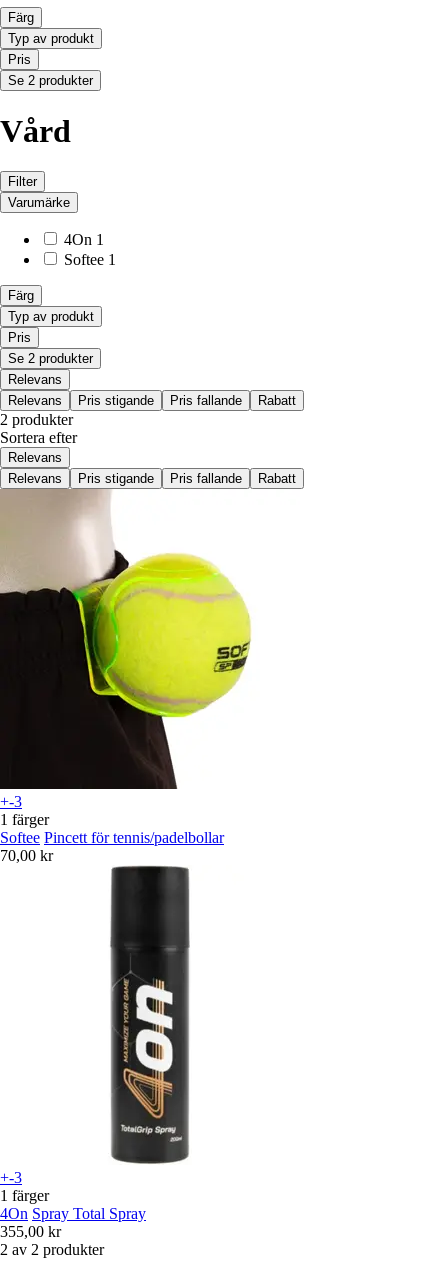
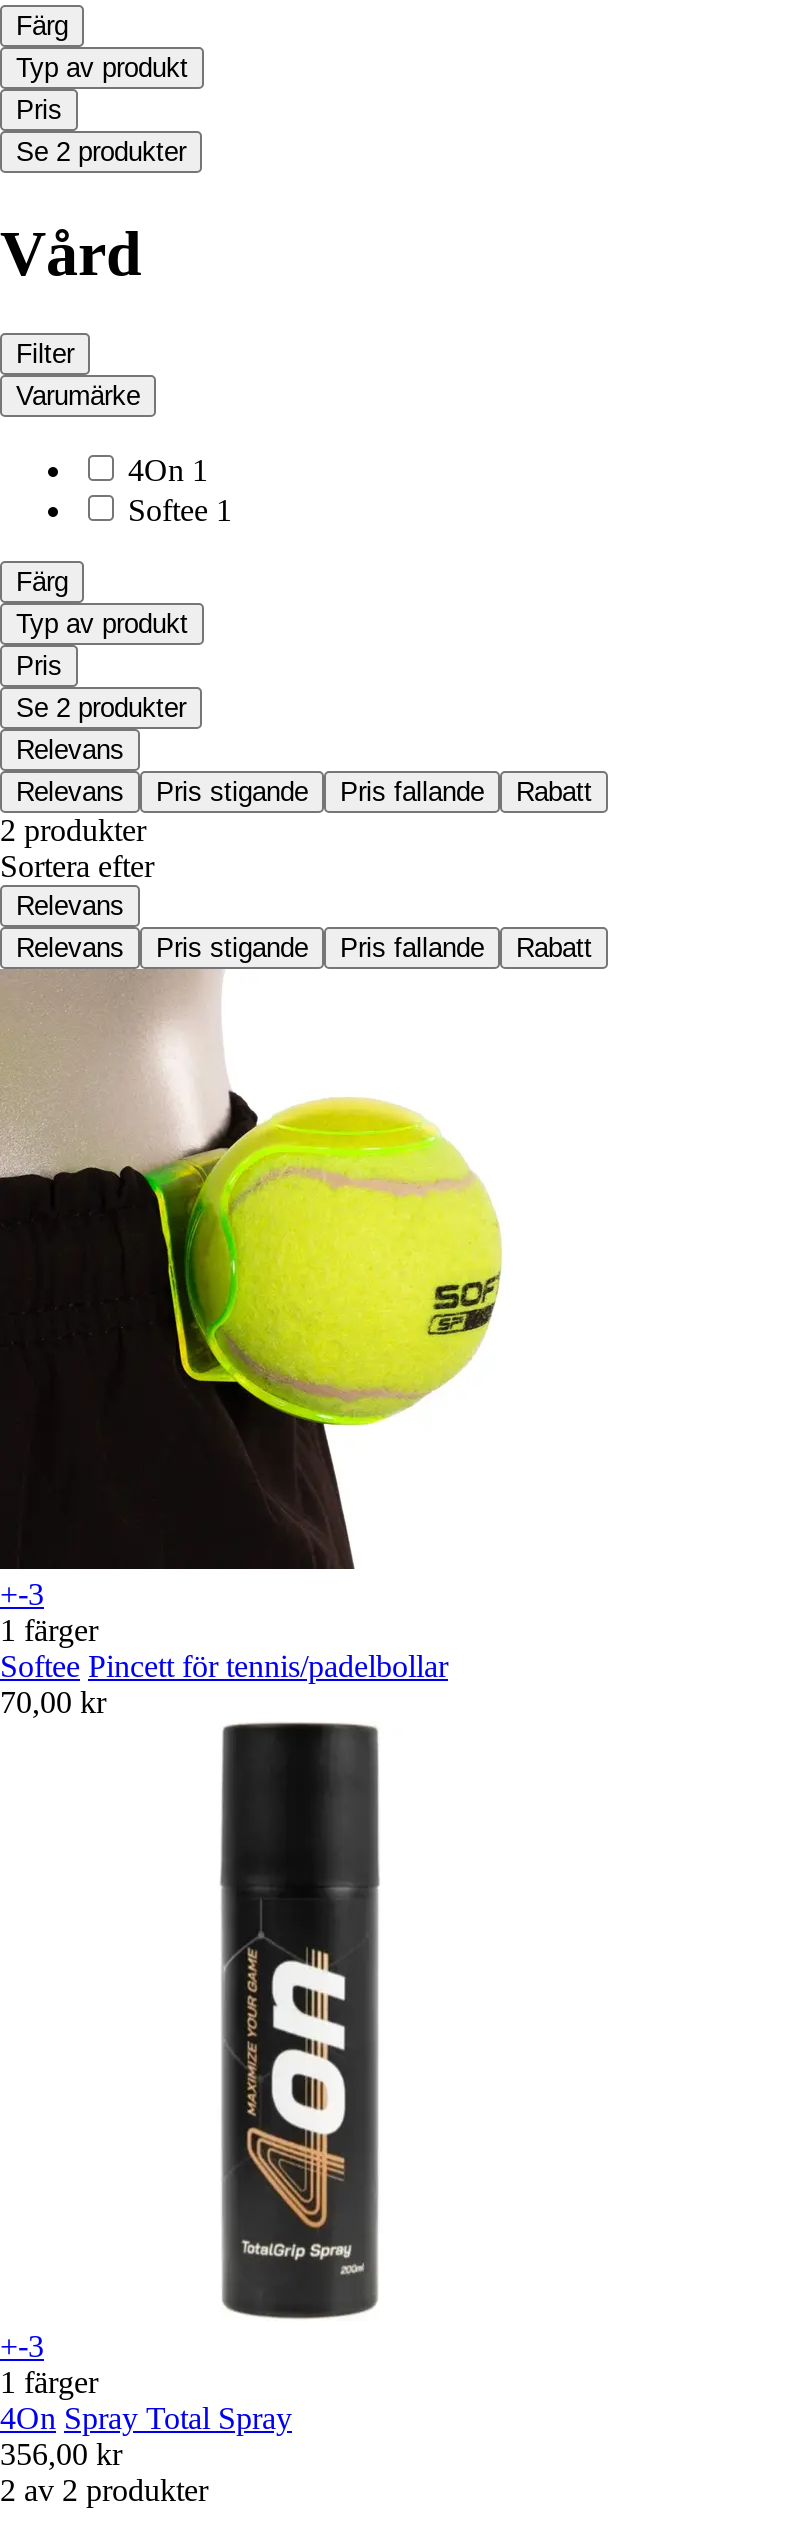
- 355,00 kr
+ 356,00 kr
